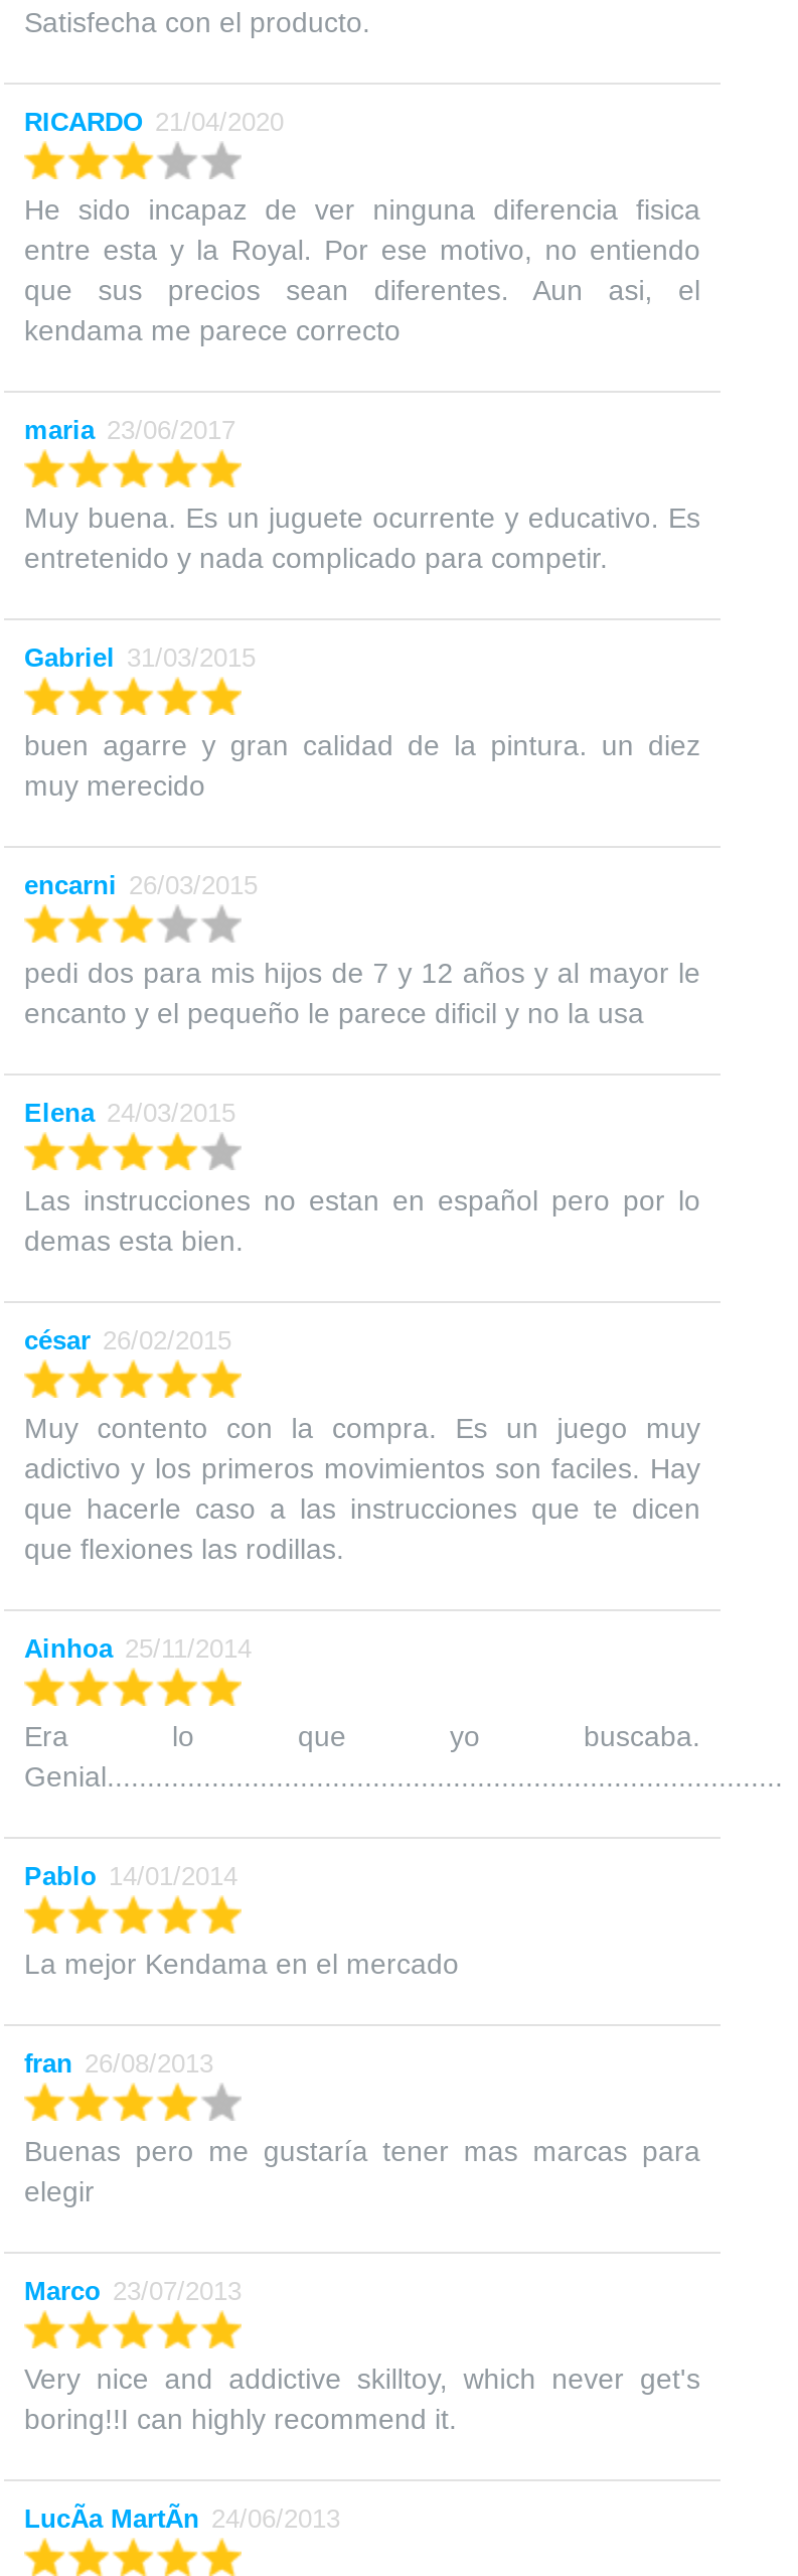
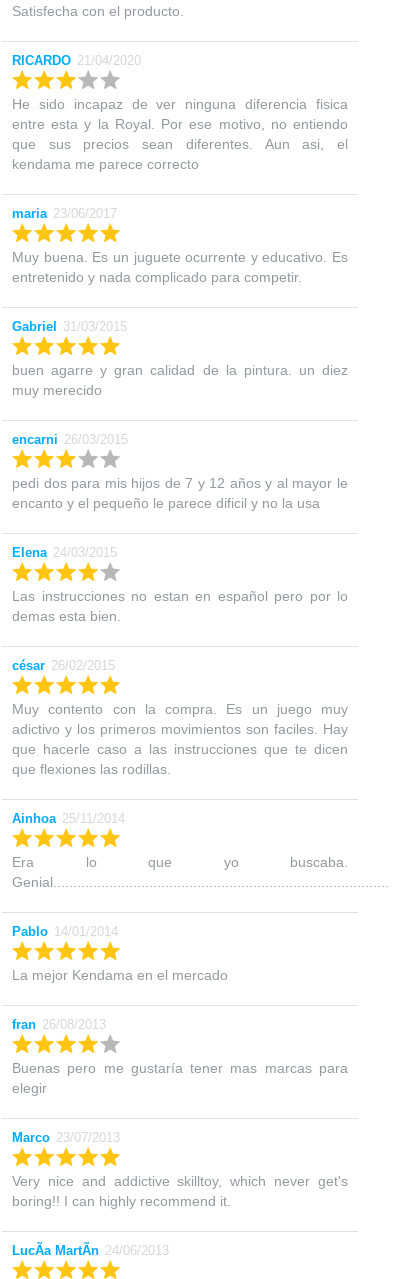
- boring!!I can highly recommend it.
+ boring!! I can highly recommend it.
